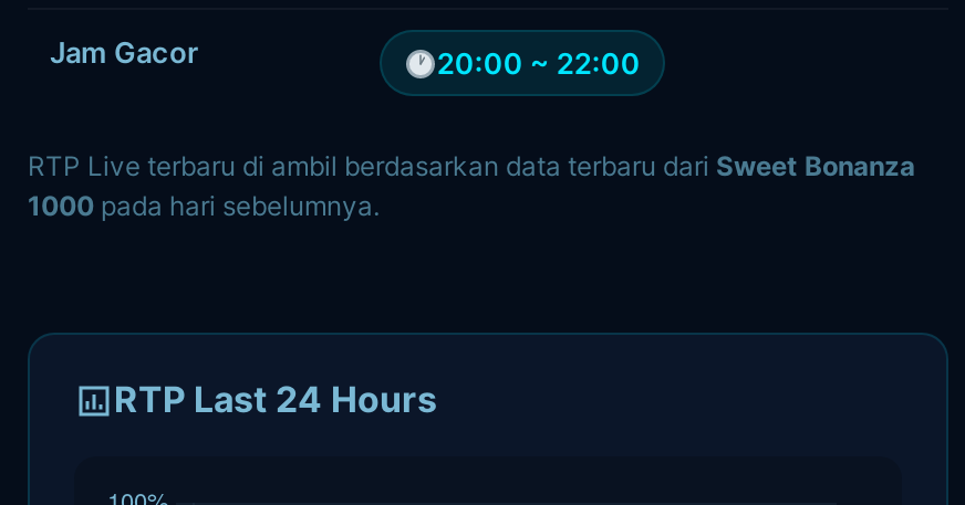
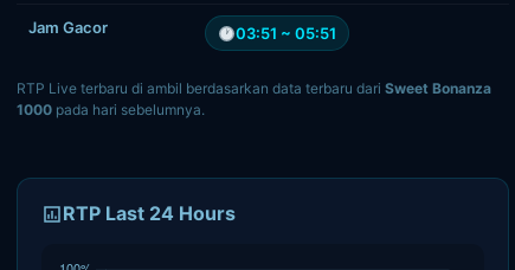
- 20:00 ~ 22:00
+ 03:51 ~ 05:51
